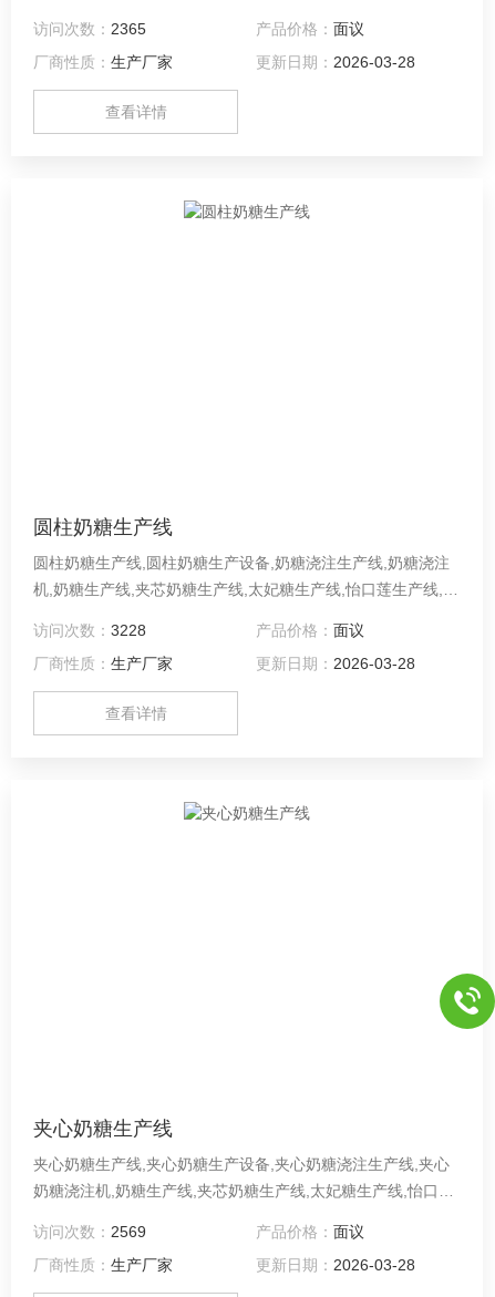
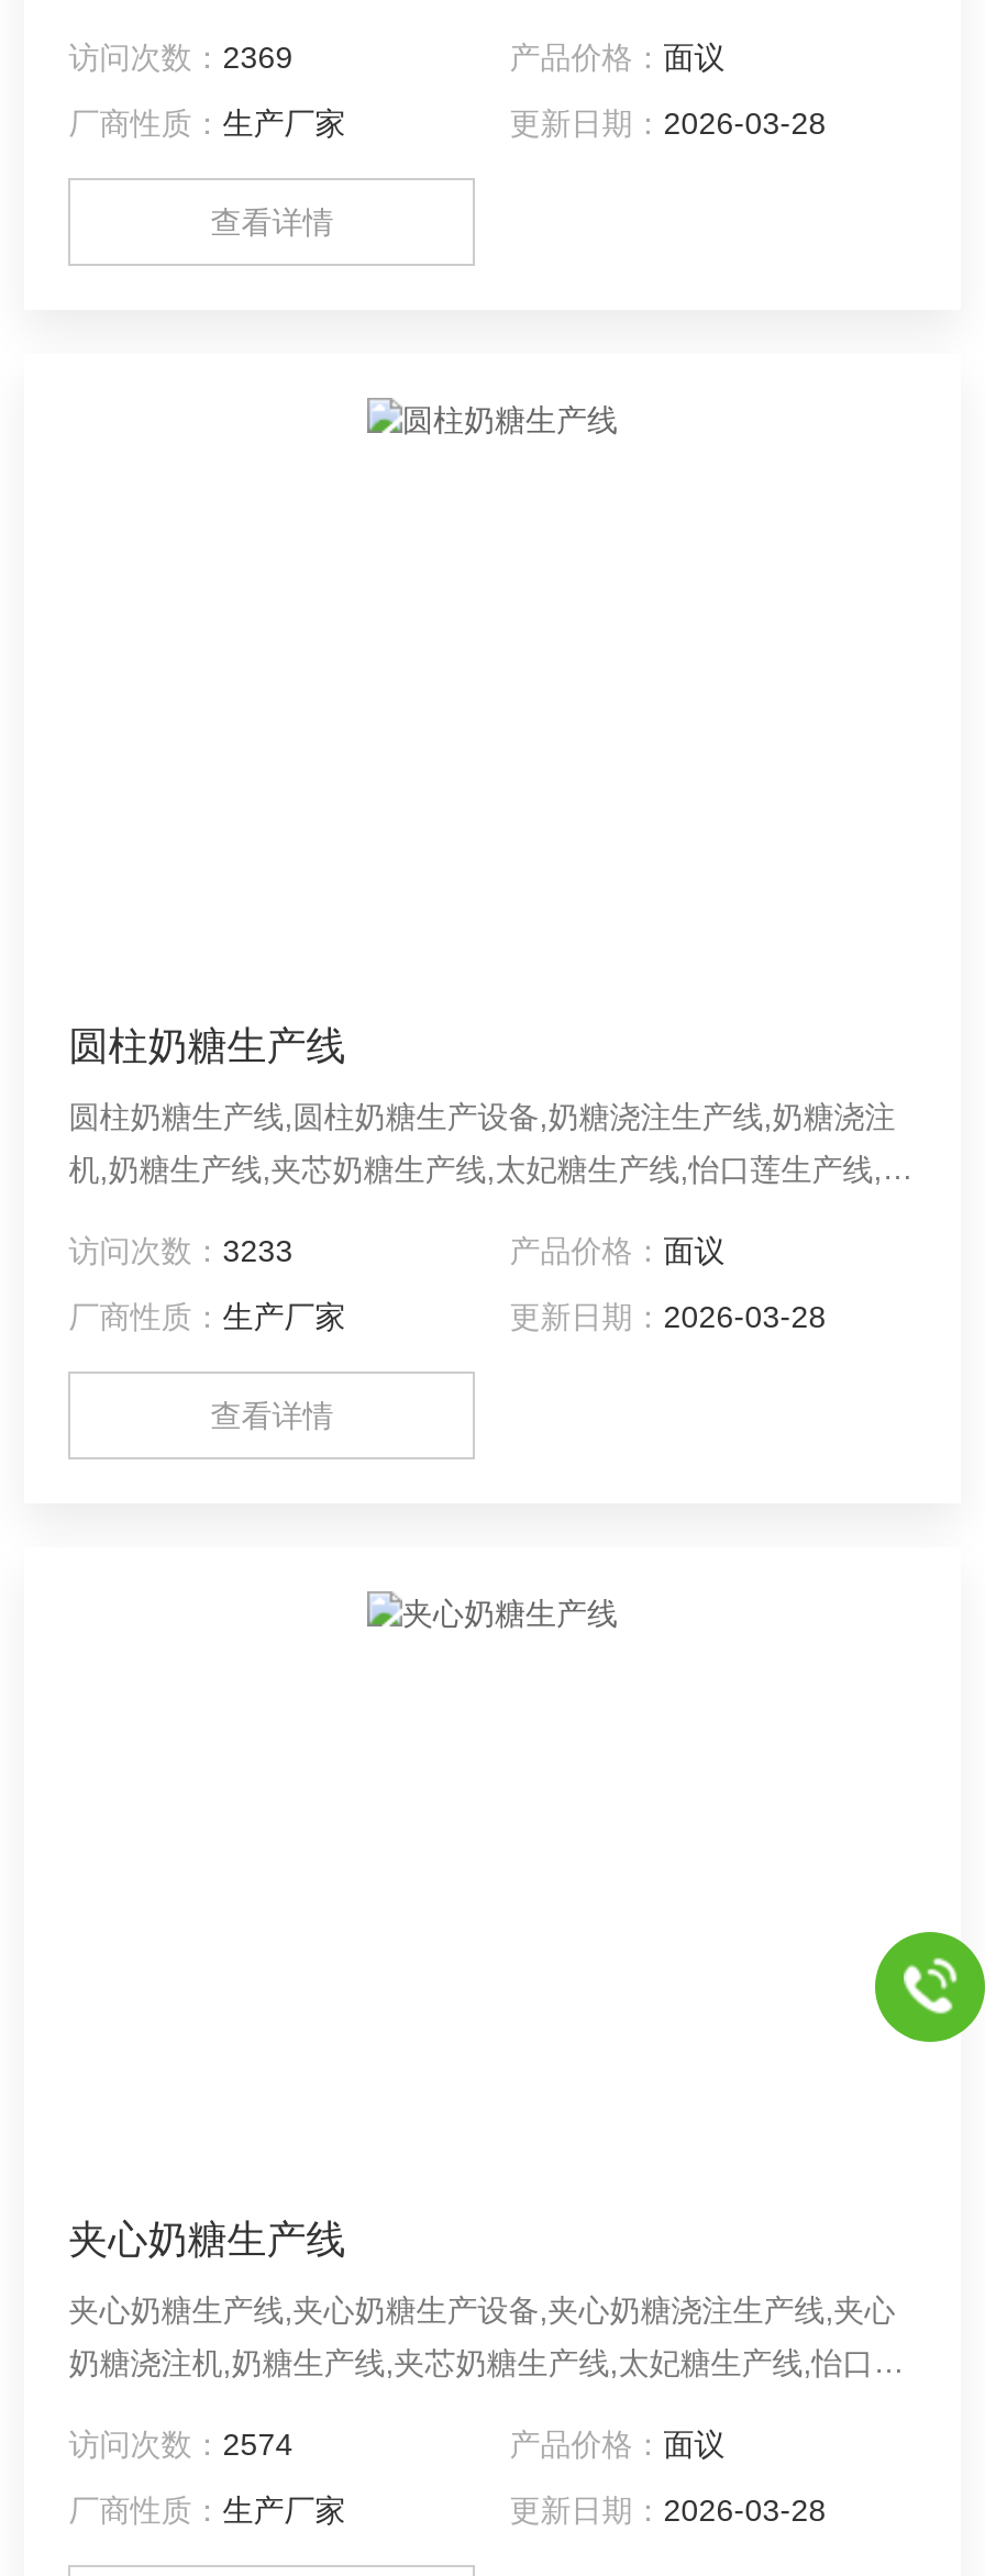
- 访问次数：2365
+ 访问次数：2369

- 访问次数：3228
+ 访问次数：3233

- 访问次数：2569
+ 访问次数：2574
